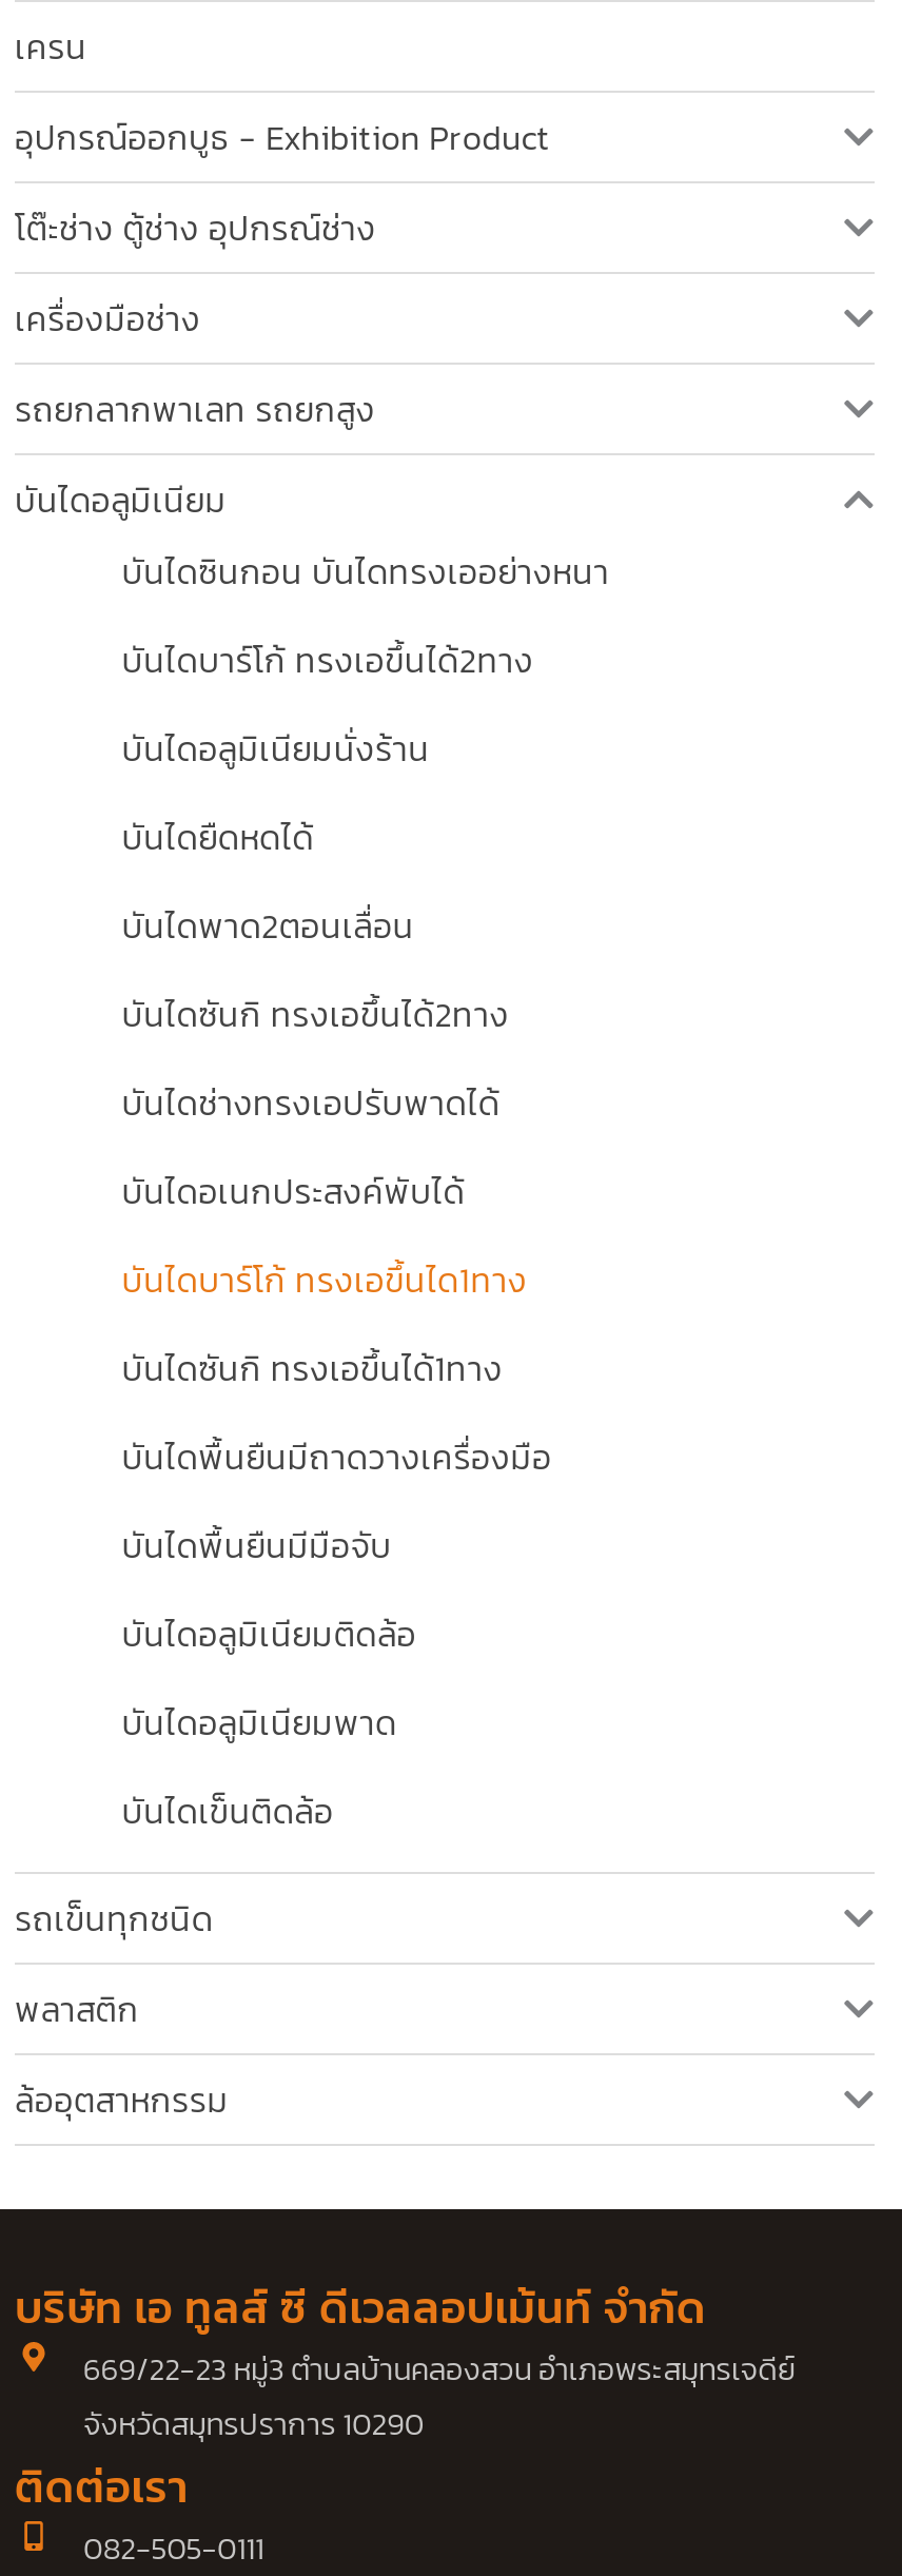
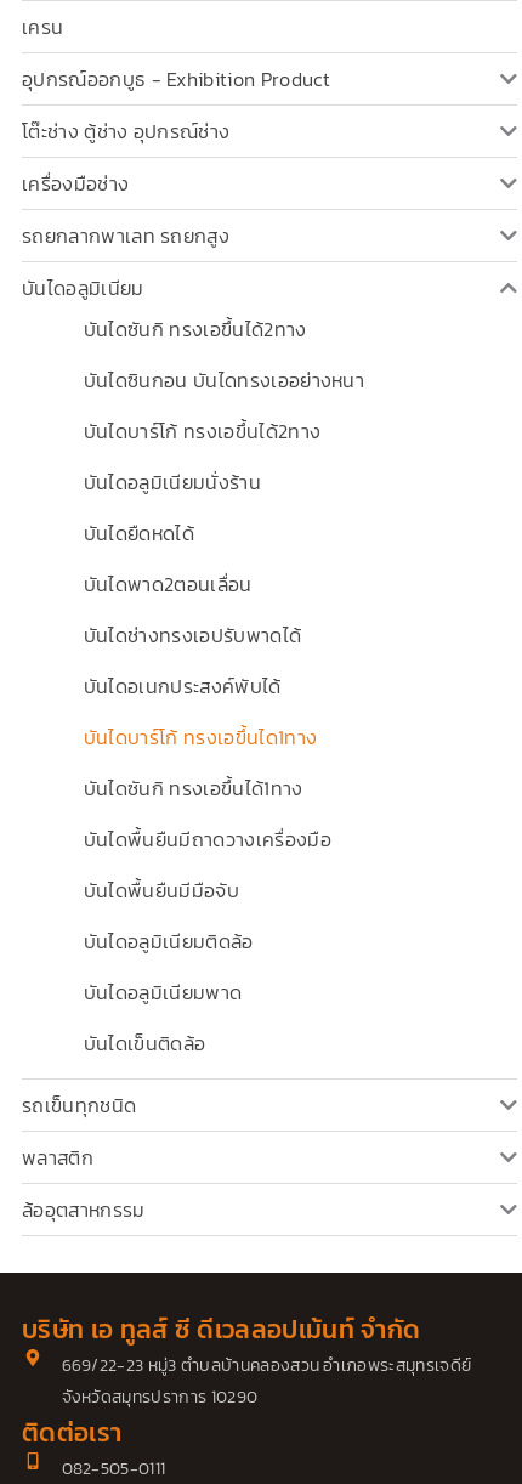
moved down: บันไดซินกอน บันไดทรงเออย่างหนา | บันไดบาร์โก้ ทรงเอขึ้นได้2ทาง | บันไดอลูมิเนียมนั่งร้าน | บันไดยืดหดได้ | บันไดพาด2ตอนเลื่อน

moved up: บันไดซันกิ ทรงเอขึ้นได้2ทาง
